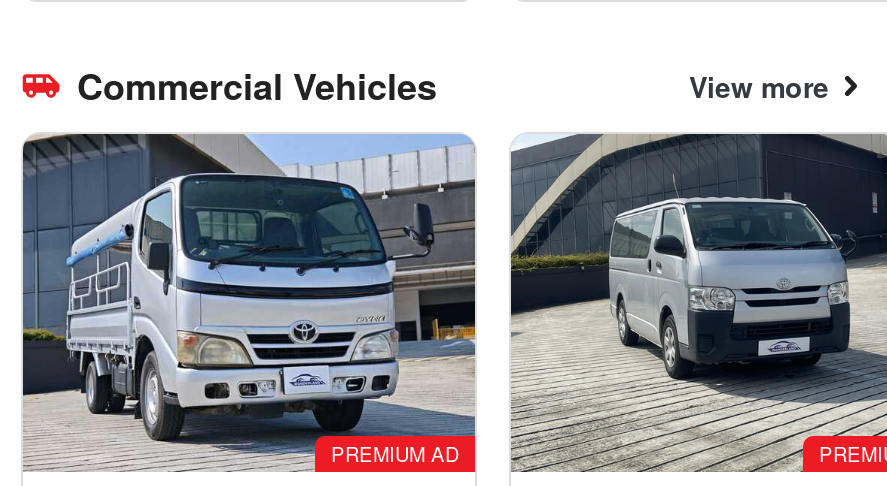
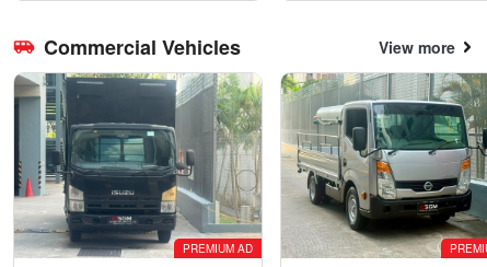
- [image]
+ [image]

- [image]
+ [image]
